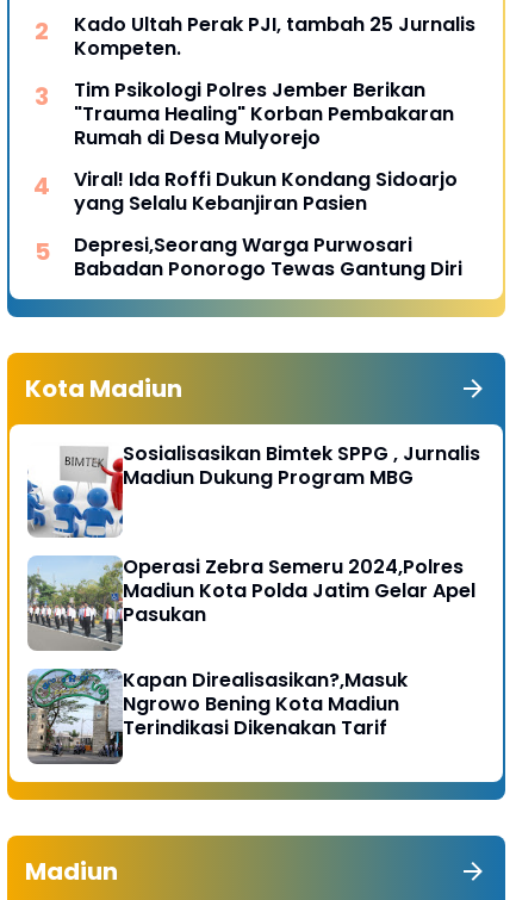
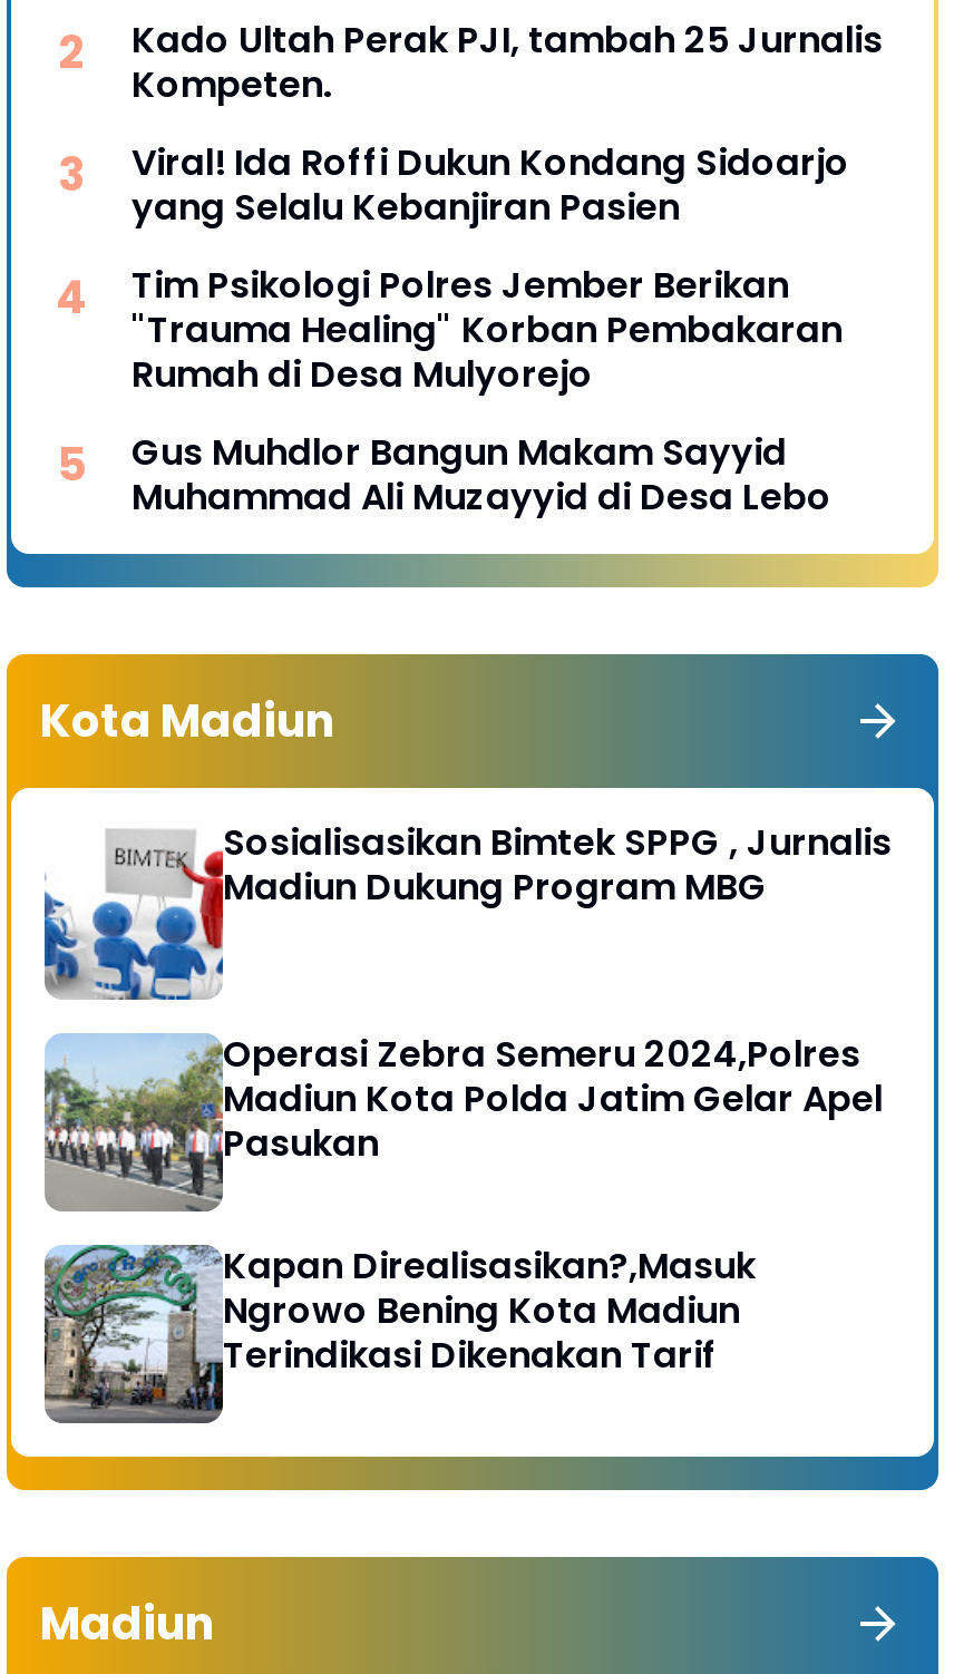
moved down: Tim Psikologi Polres Jember Berikan | "Trauma Healing" Korban Pembakaran | Rumah di Desa Mulyorejo

moved up: Viral! Ida Roffi Dukun Kondang Sidoarjo | yang Selalu Kebanjiran Pasien

- Depresi,Seorang Warga Purwosari
- Babadan Ponorogo Tewas Gantung Diri
+ Gus Muhdlor Bangun Makam Sayyid
+ Muhammad Ali Muzayyid di Desa Lebo
